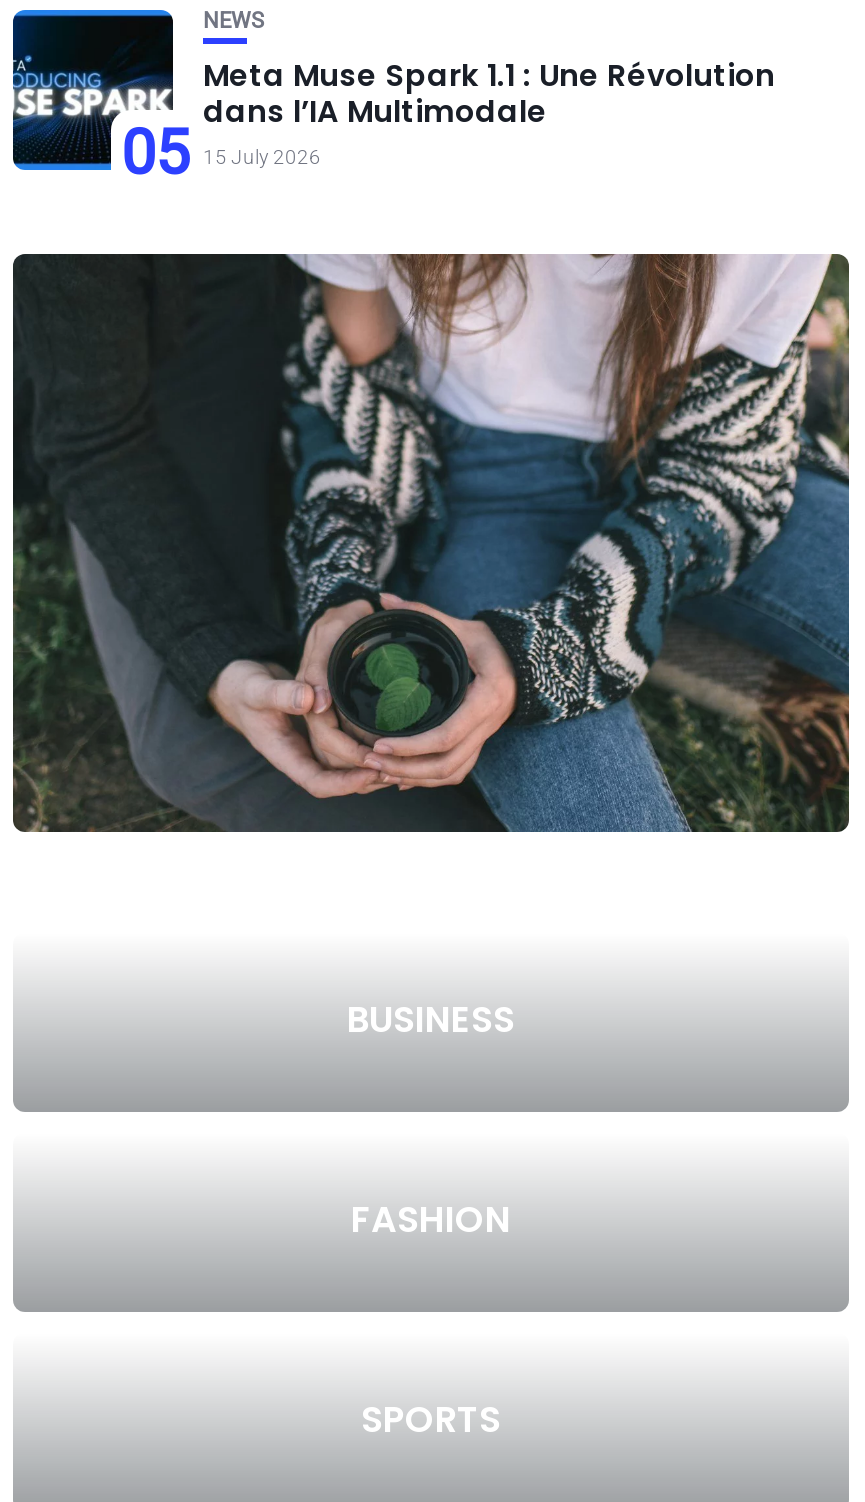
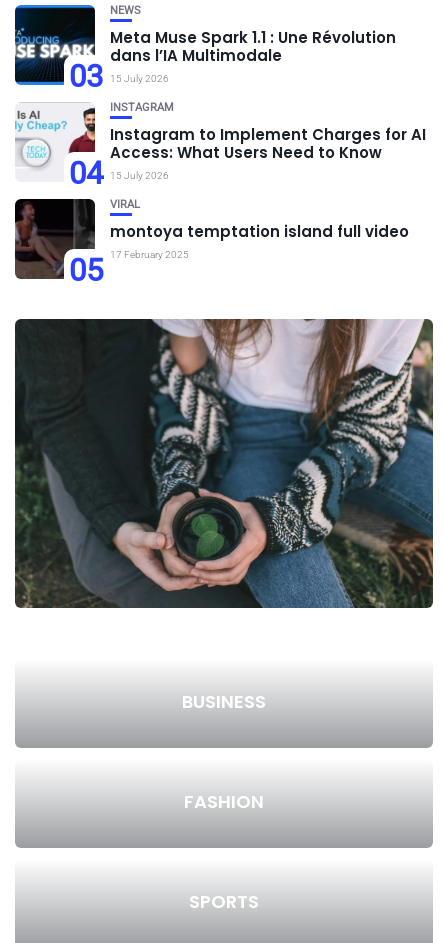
- 05 15 July 2026
+ 03 15 July 2026

+ [image]
+ 04

+ [image]
+ INSTAGRAM
+ Instagram to Implement Charges for AI
+ Access: What Users Need to Know
+ 15 July 2026
+ 05

+ VIRAL
+ montoya temptation island full video
+ 17 February 2025
